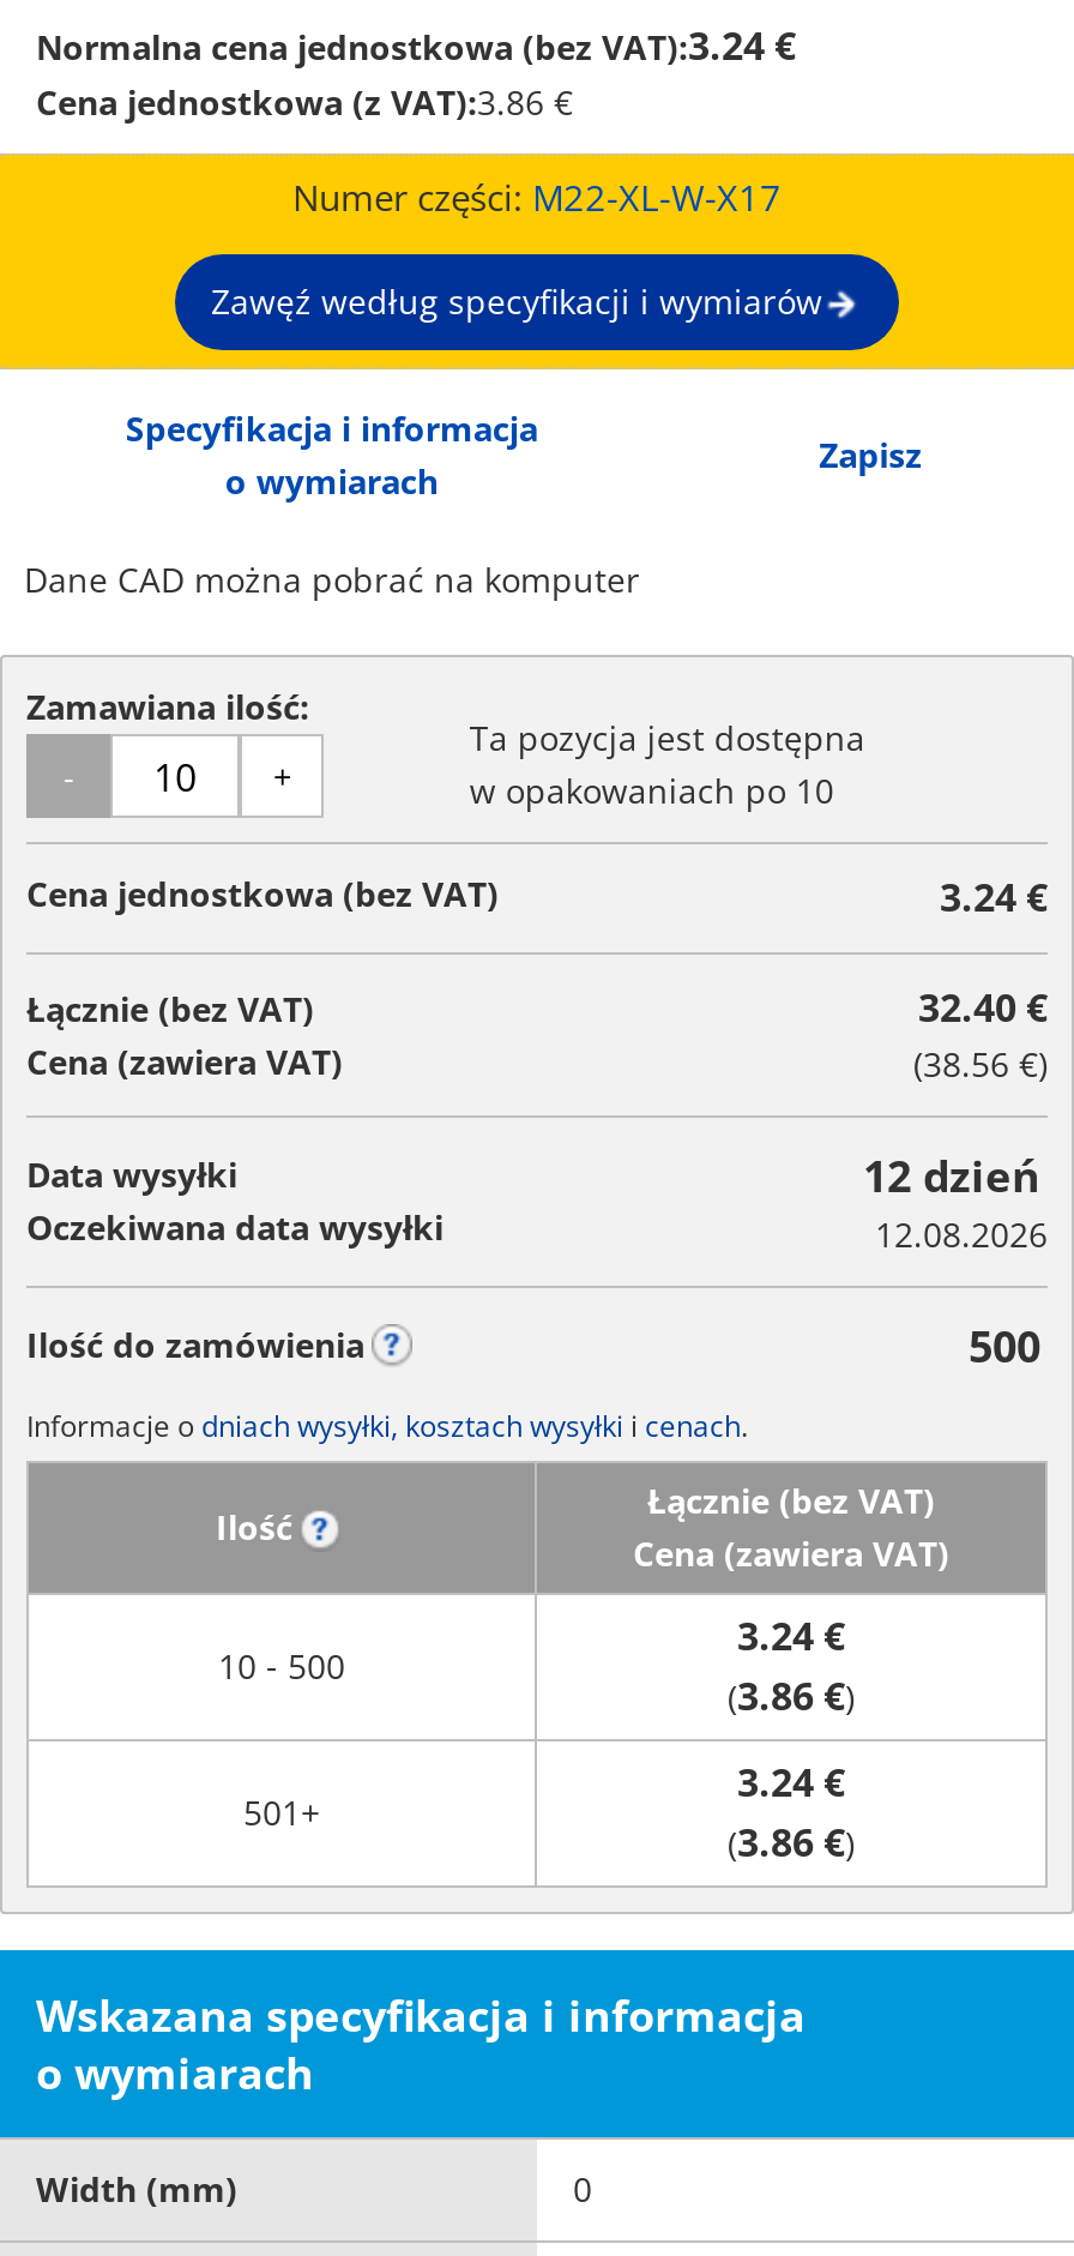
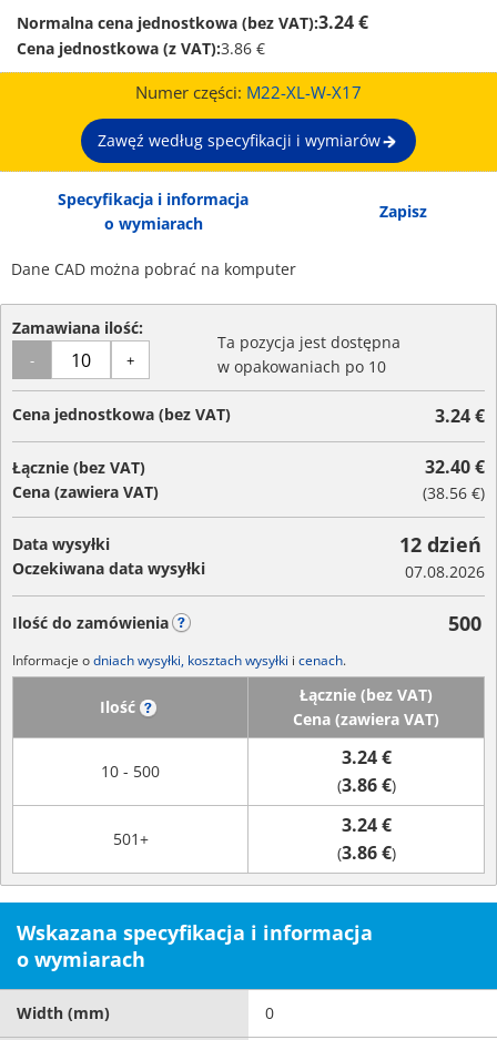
- 12.08.2026
+ 07.08.2026
